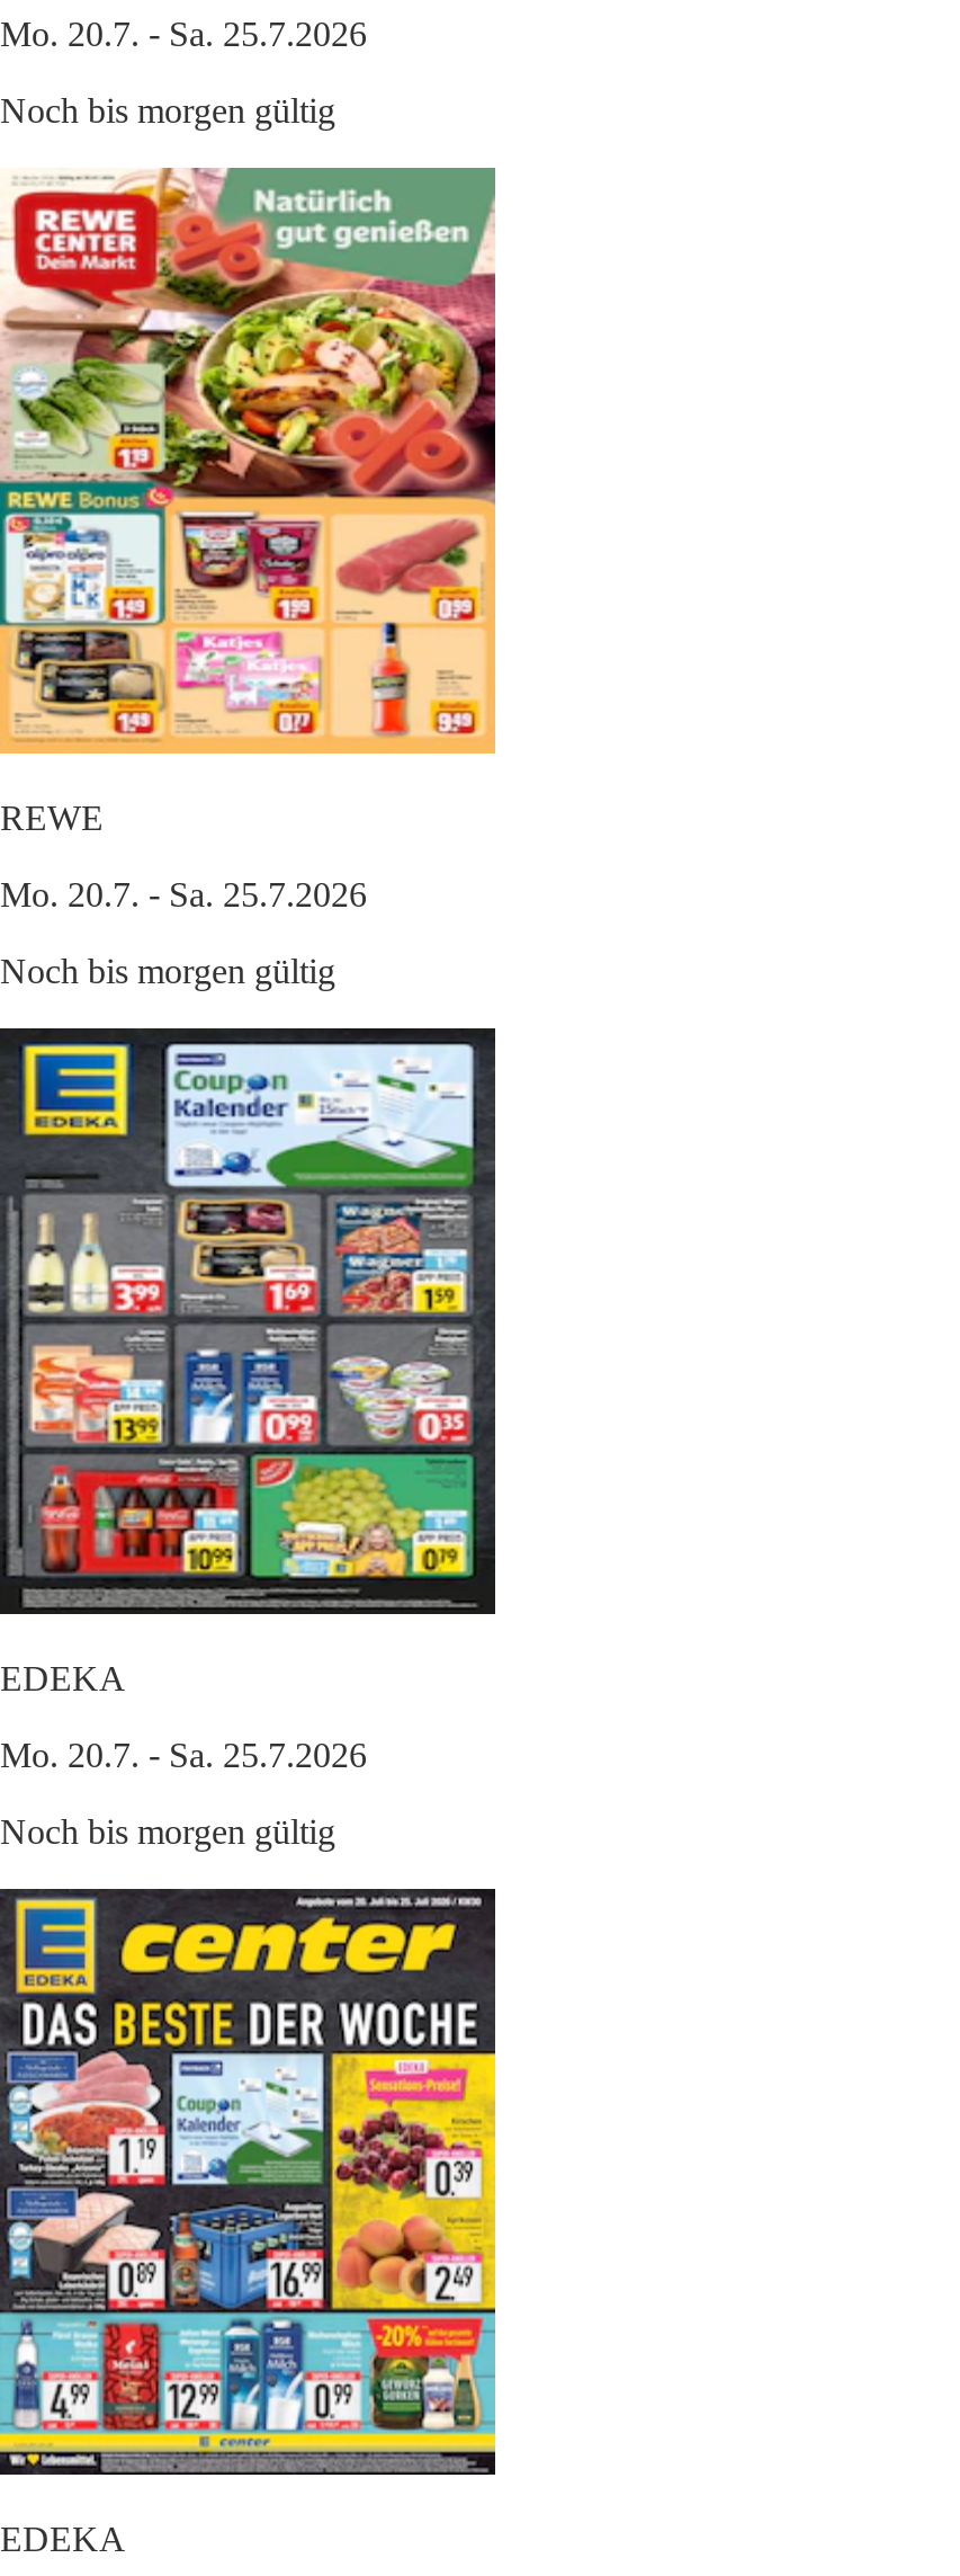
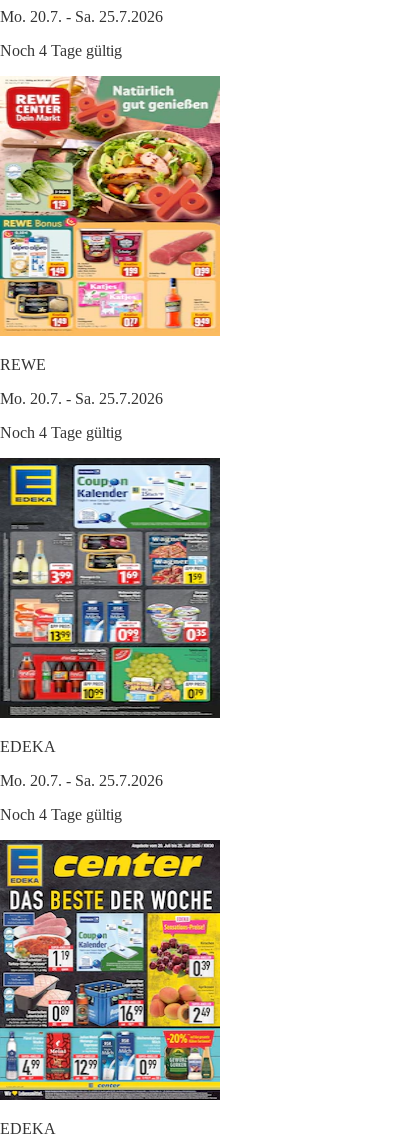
- Noch bis morgen gültig
+ Noch 4 Tage gültig

- Noch bis morgen gültig
+ Noch 4 Tage gültig

- Noch bis morgen gültig
+ Noch 4 Tage gültig
